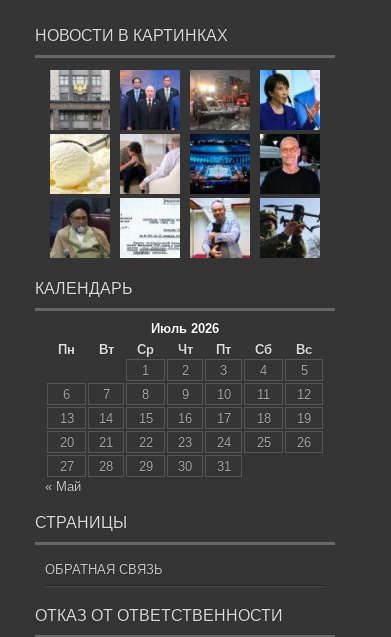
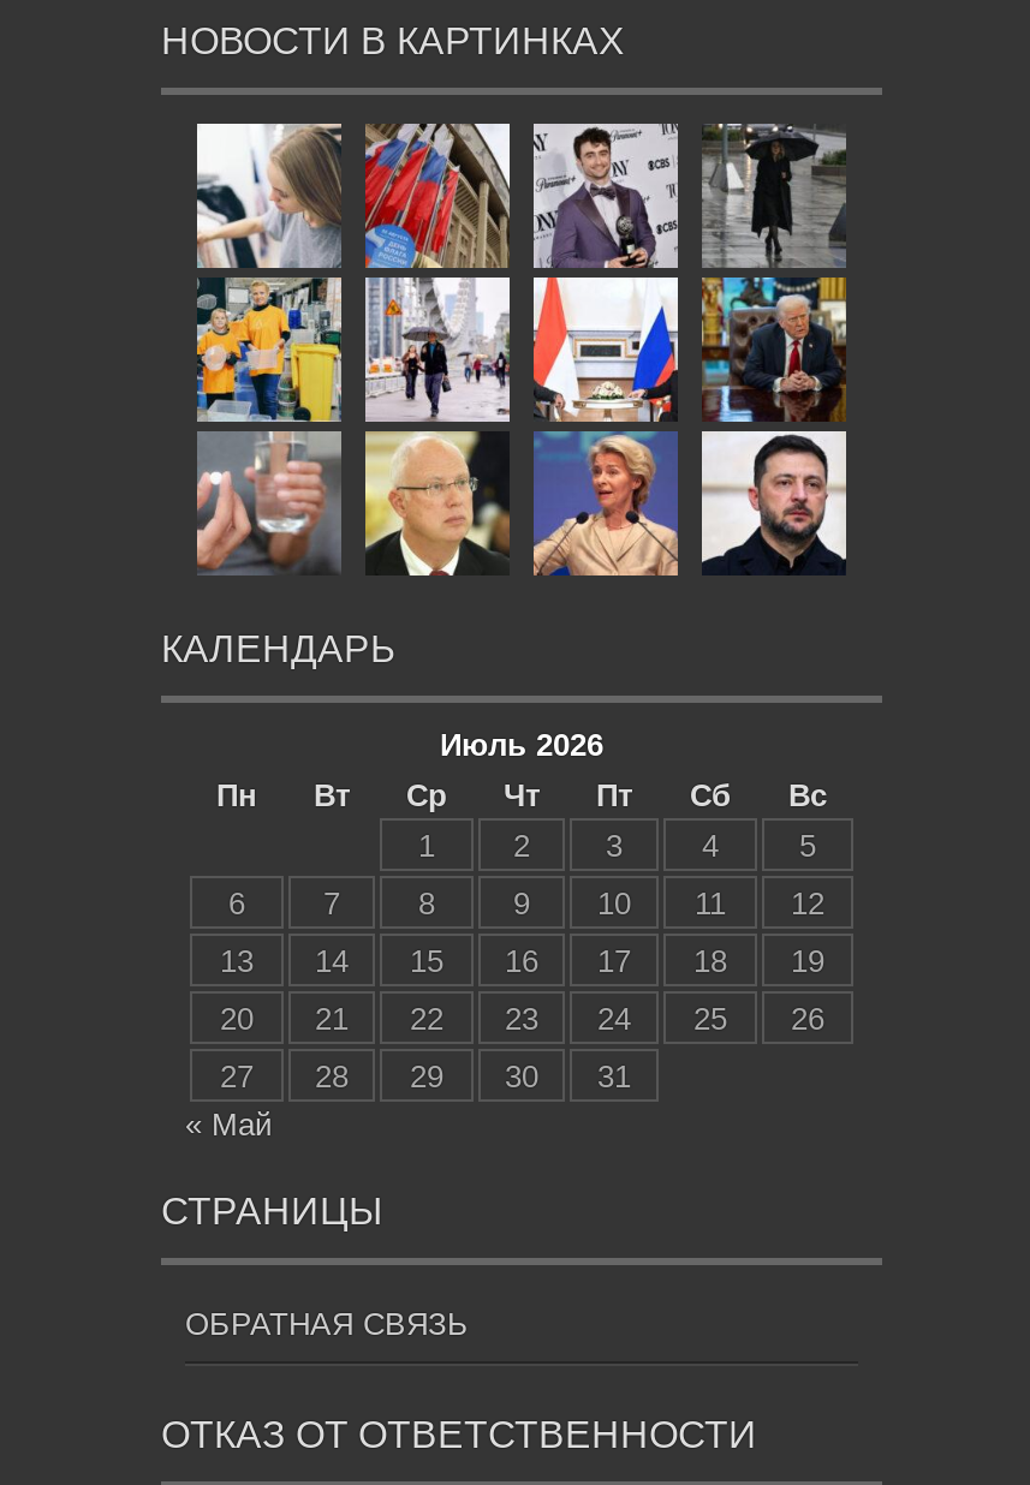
- [image]
+ [image]

- [image]
+ [image]

- [image]
+ [image]

- [image]
+ [image]
